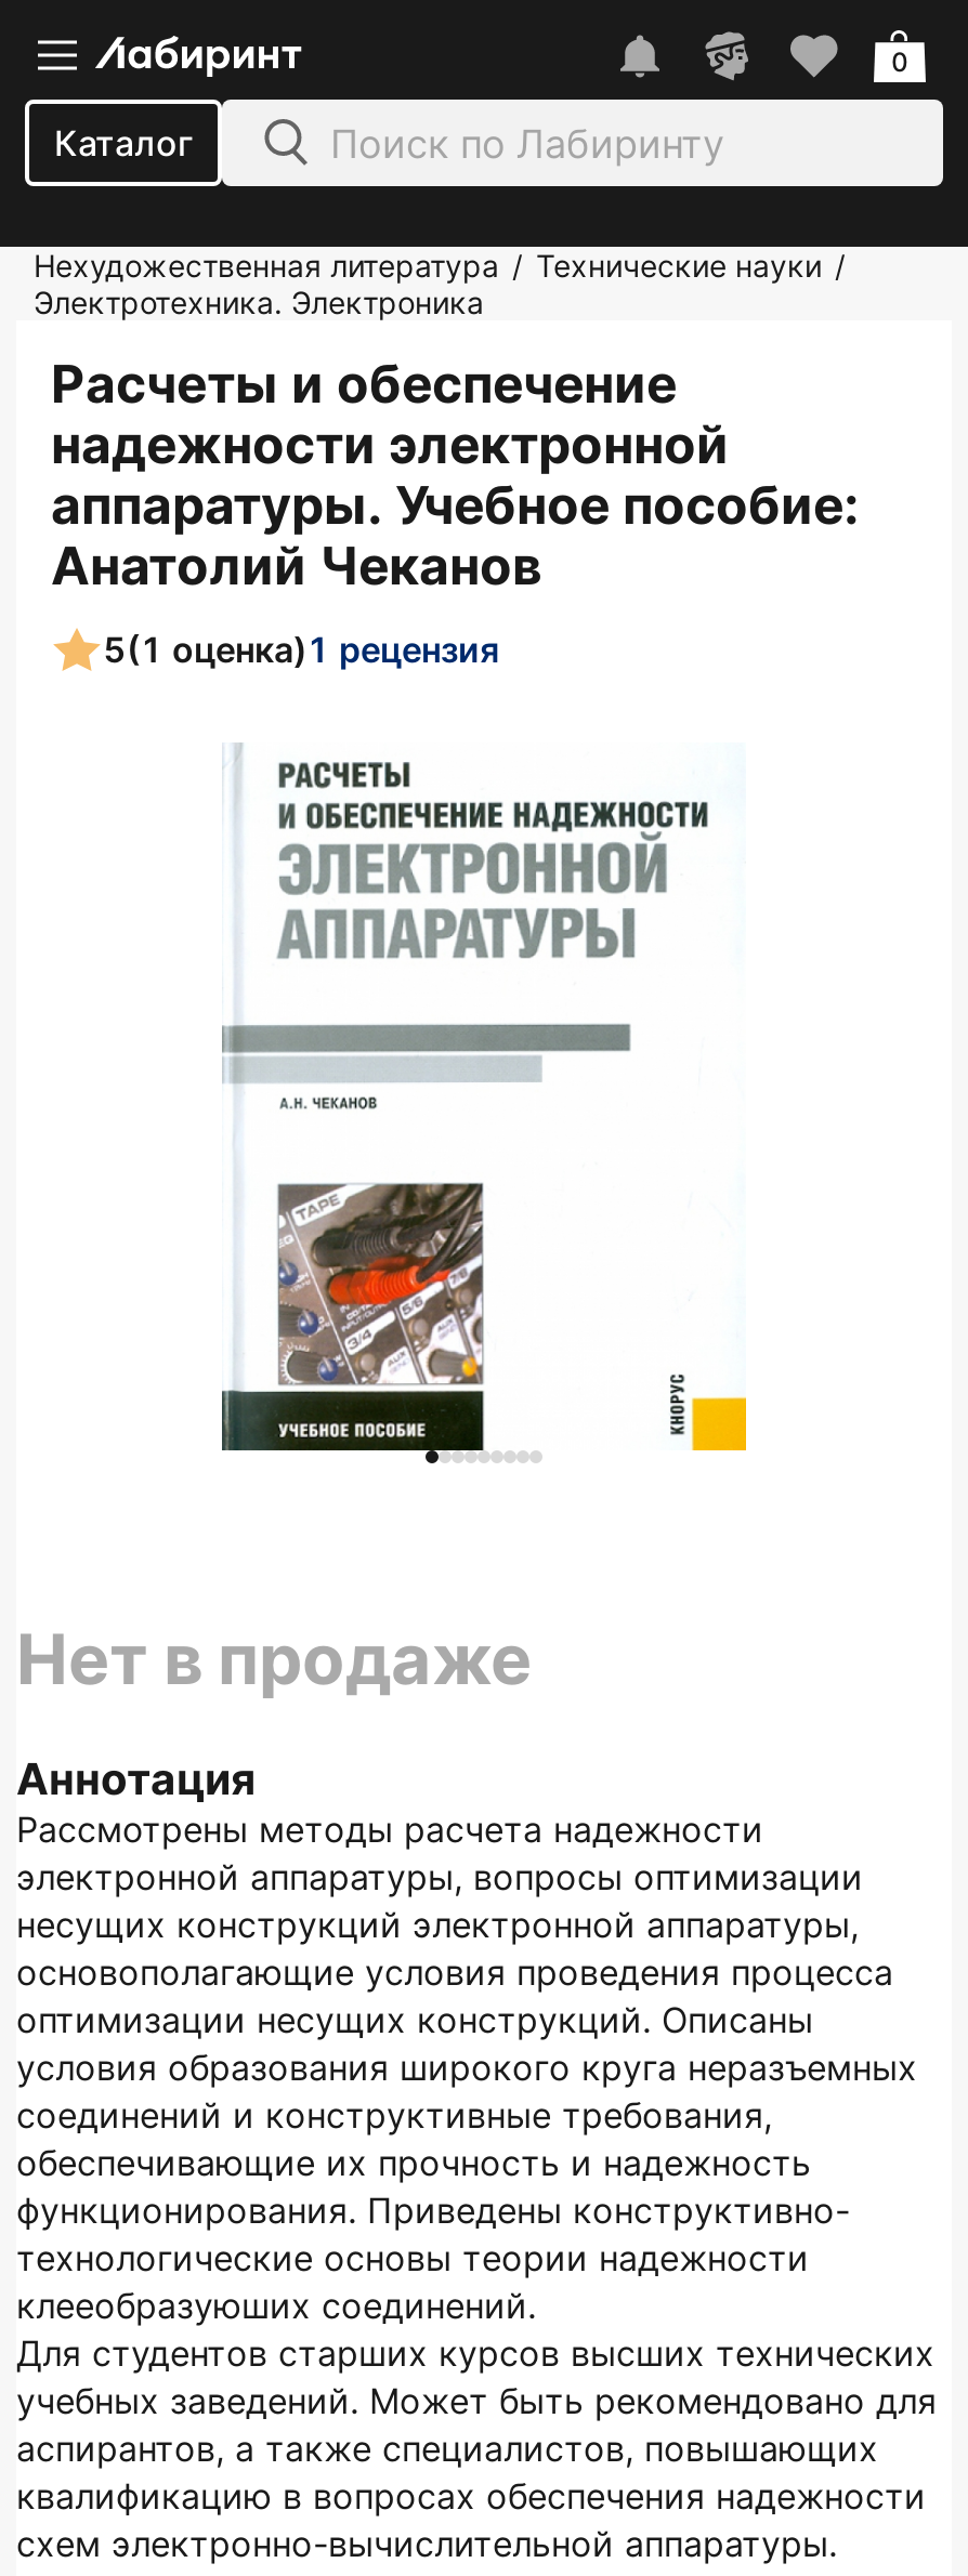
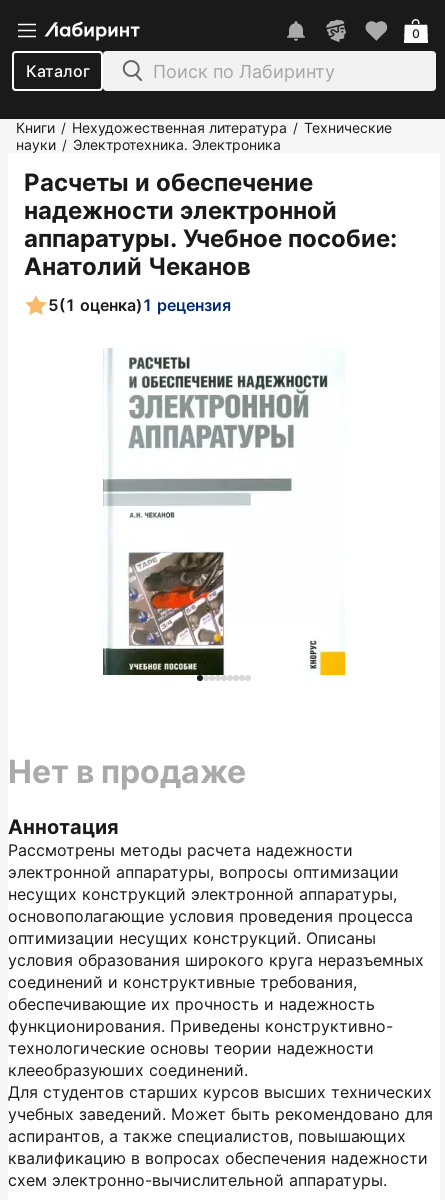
- Нехудожественная литература / Технические науки /
- Электротехника. Электроника
+ Книги / Нехудожественная литература / Технические
+ науки / Электротехника. Электроника
